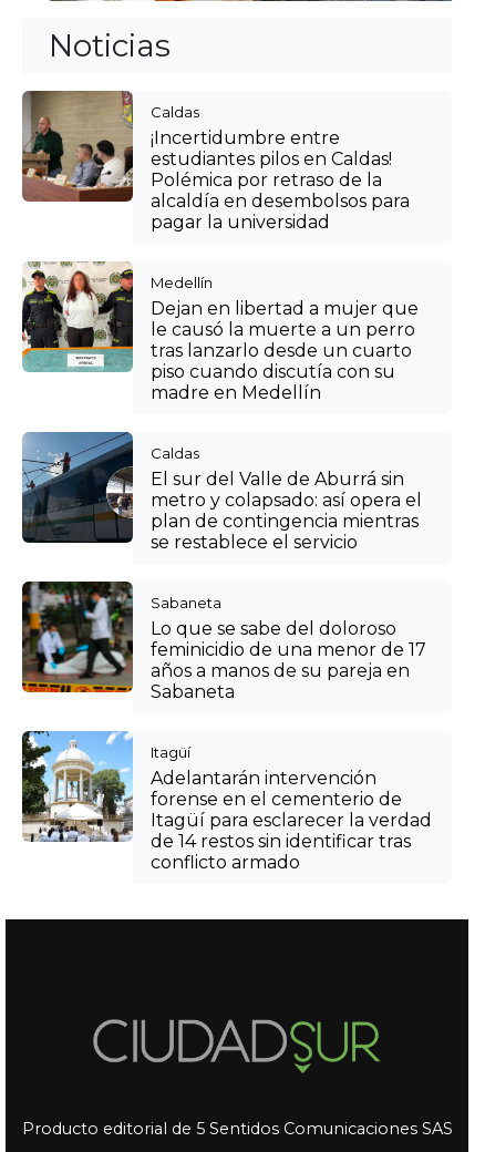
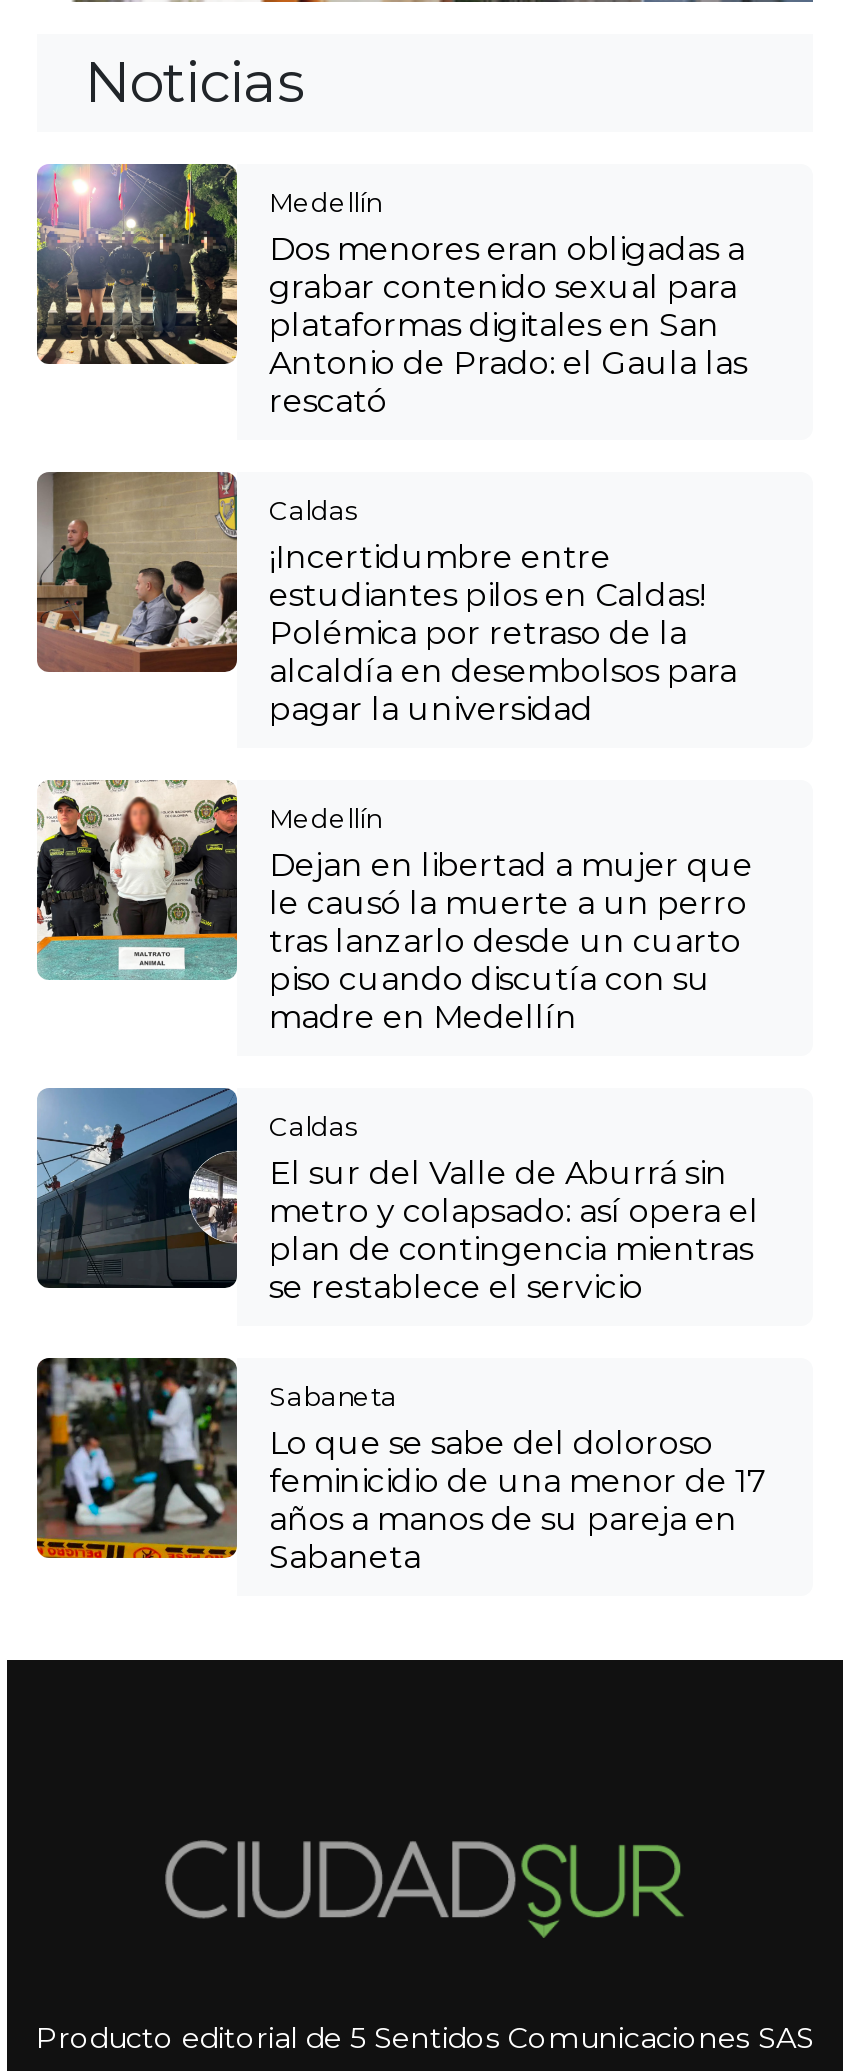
+ [image]
+ Medellín
+ Dos menores eran obligadas a
+ grabar contenido sexual para
+ plataformas digitales en San
+ Antonio de Prado: el Gaula las
+ rescató

moved down: [image] | Caldas | ¡Incertidumbre entre | ... | años a manos de su pareja en | Sabaneta

- [image]
- Itagüí
- Adelantarán intervención
- forense en el cementerio de
- Itagüí para esclarecer la verdad
- de 14 restos sin identificar tras
- conflicto armado
